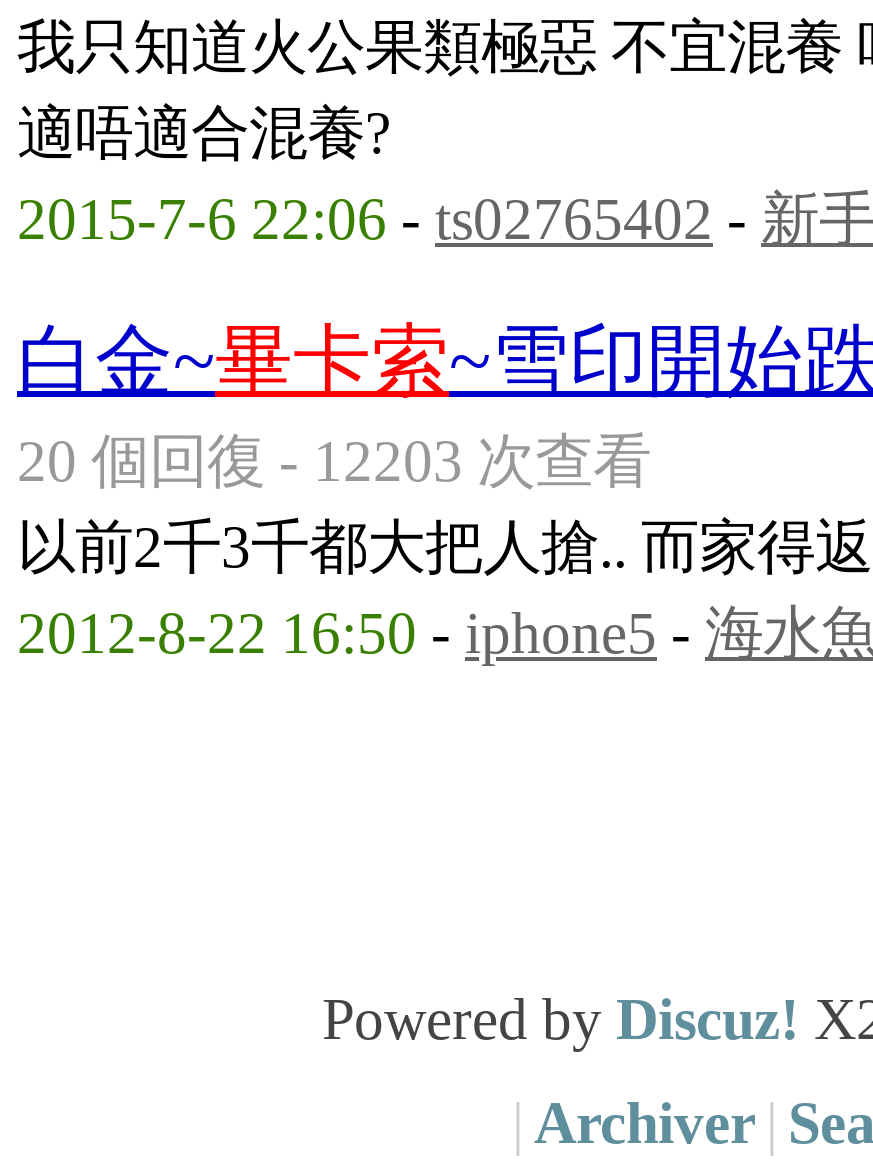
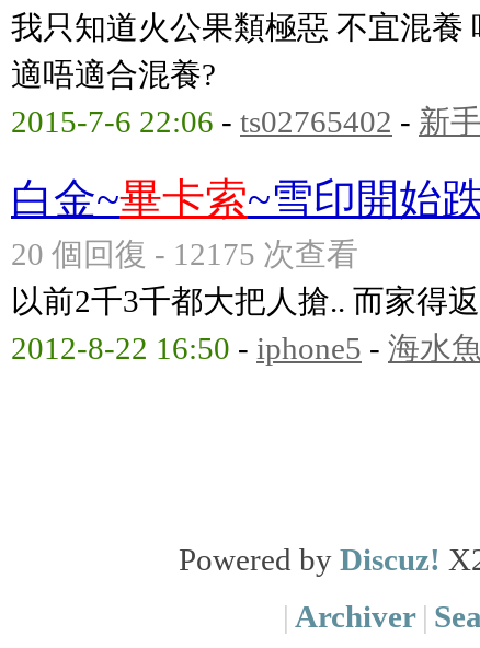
- 20 個回復 - 12203 次查看
+ 20 個回復 - 12175 次查看
